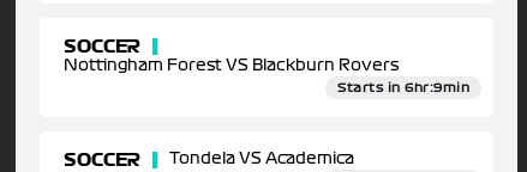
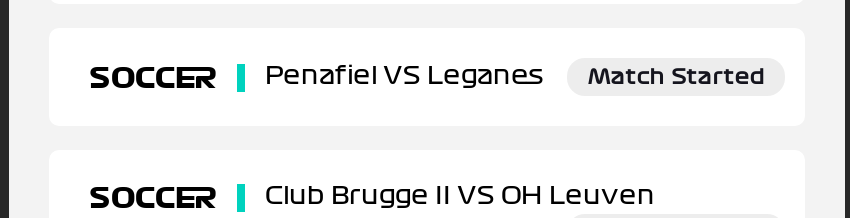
- Nottingham Forest VS Blackburn Rovers
- Starts in 6hr:9min
+ Penafiel VS Leganes
+ Match Started

- Tondela VS Academica
+ Club Brugge II VS OH Leuven
